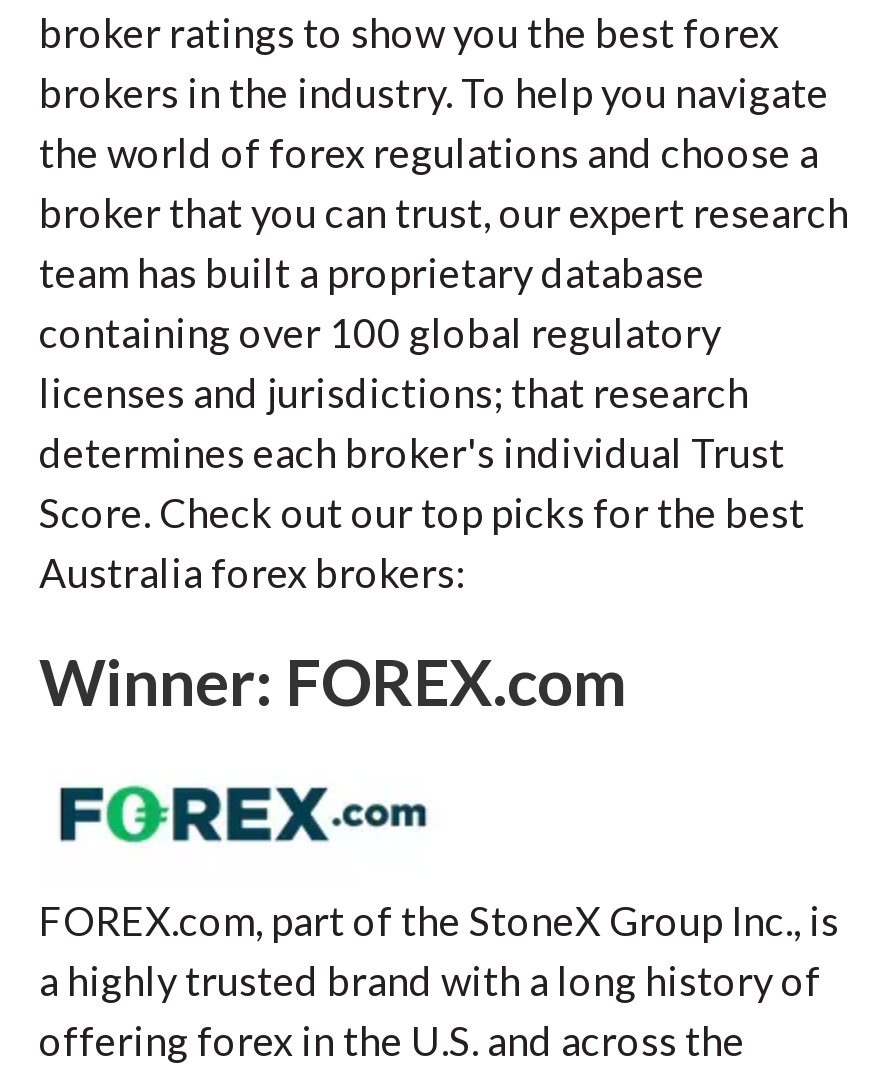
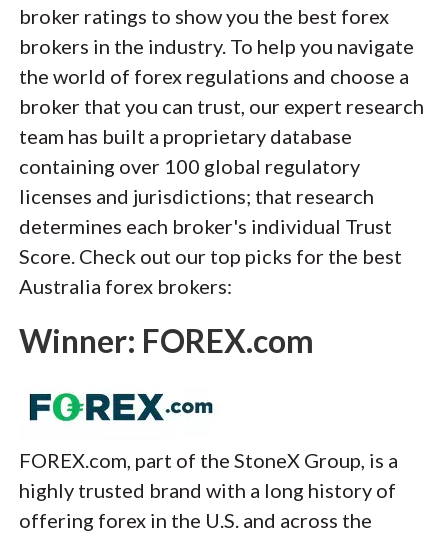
- FOREX.com, part of the StoneX Group Inc., is
- a highly trusted brand with a long history of
+ FOREX.com, part of the StoneX Group, is a
+ highly trusted brand with a long history of
